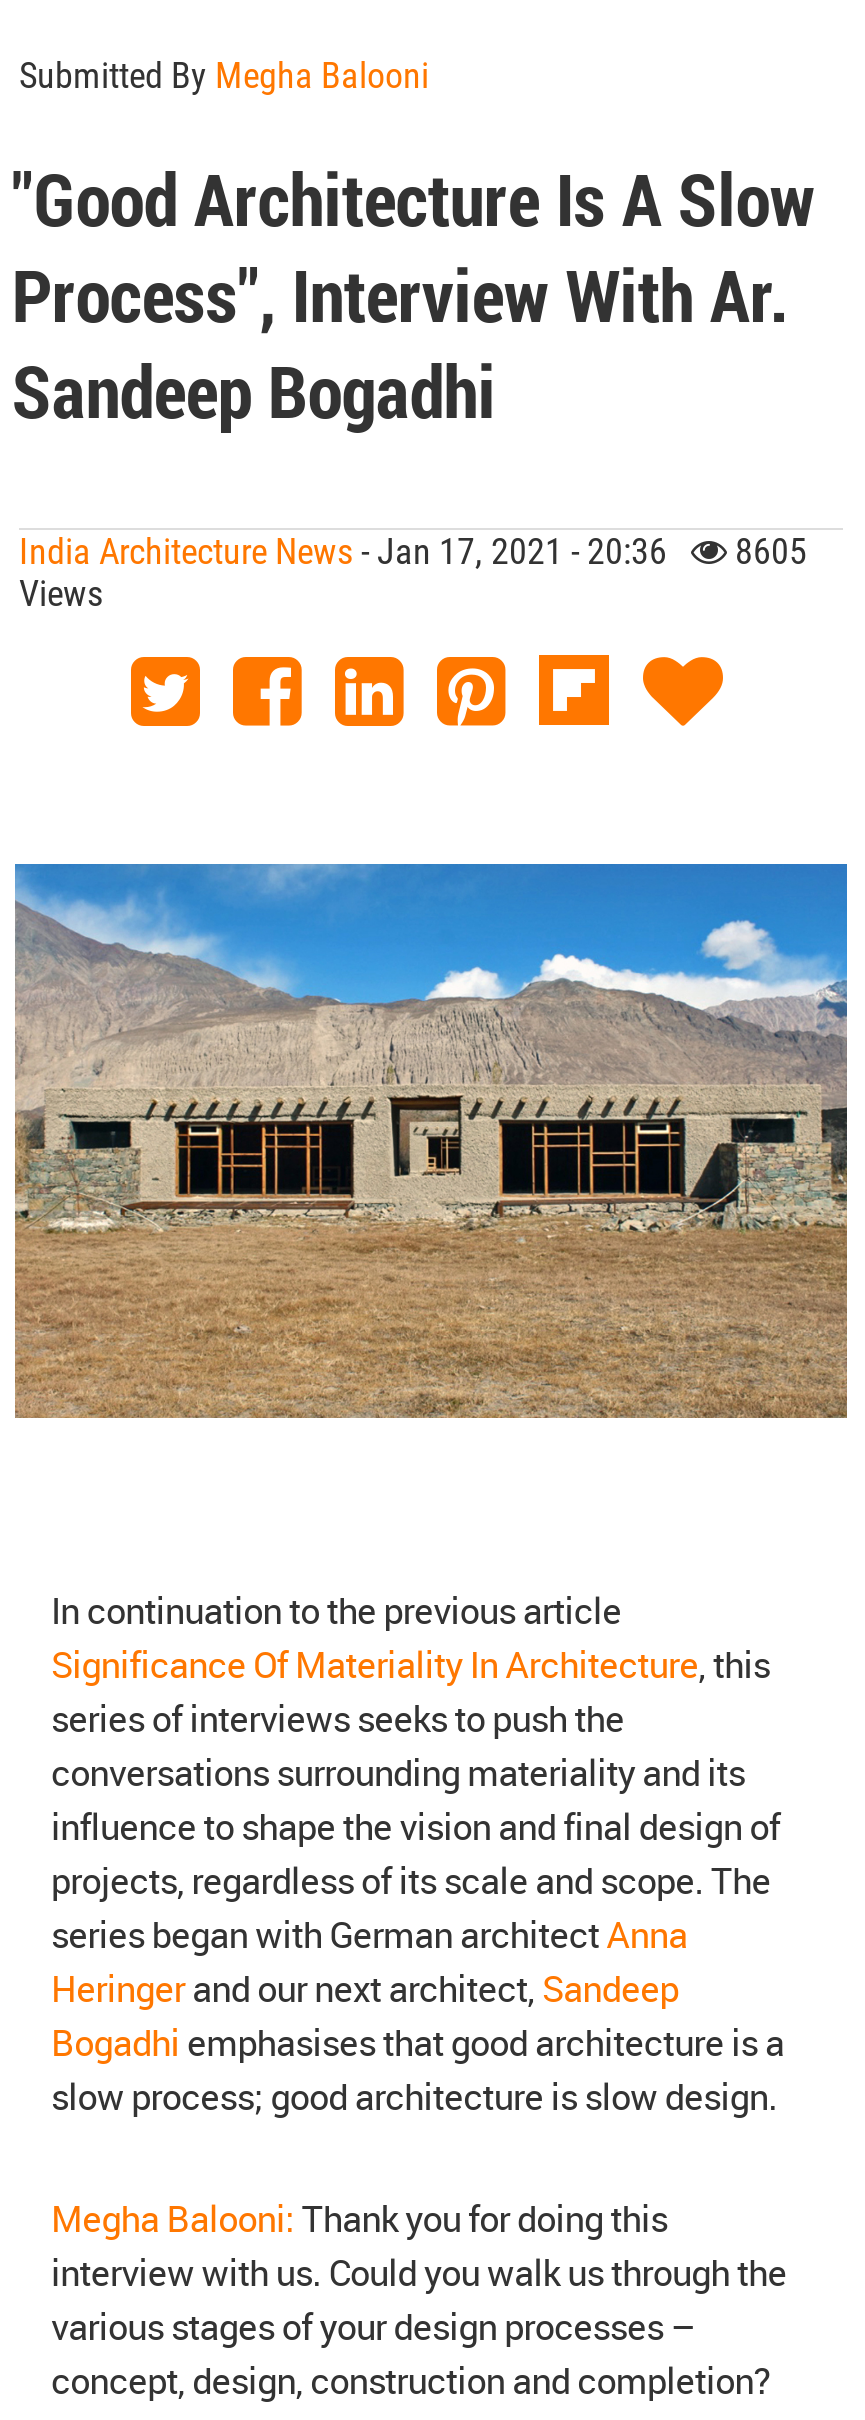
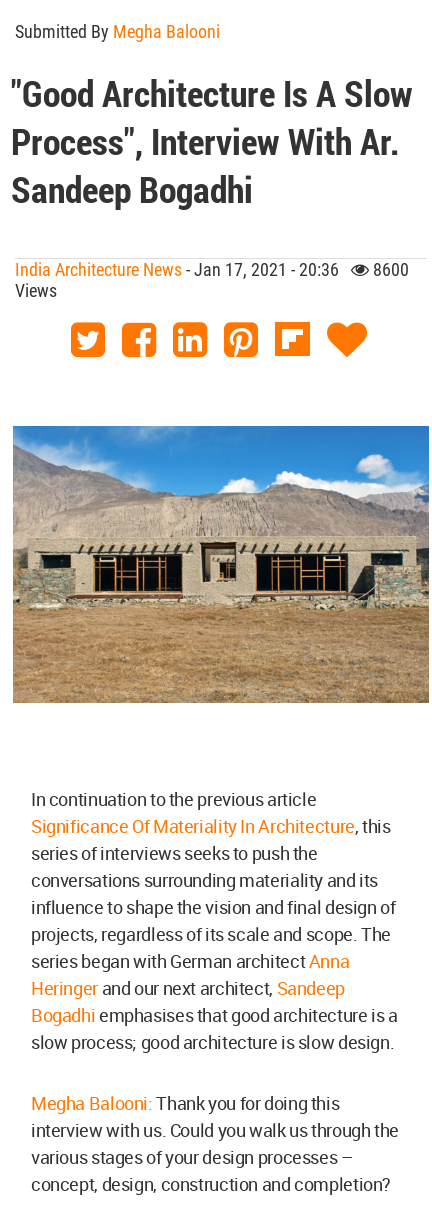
- India Architecture News - Jan 17, 2021 - 20:36 8605
+ India Architecture News - Jan 17, 2021 - 20:36 8600
